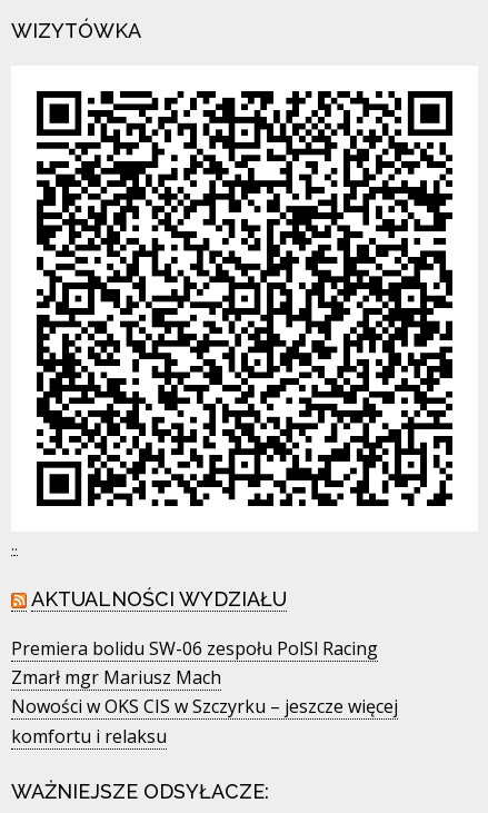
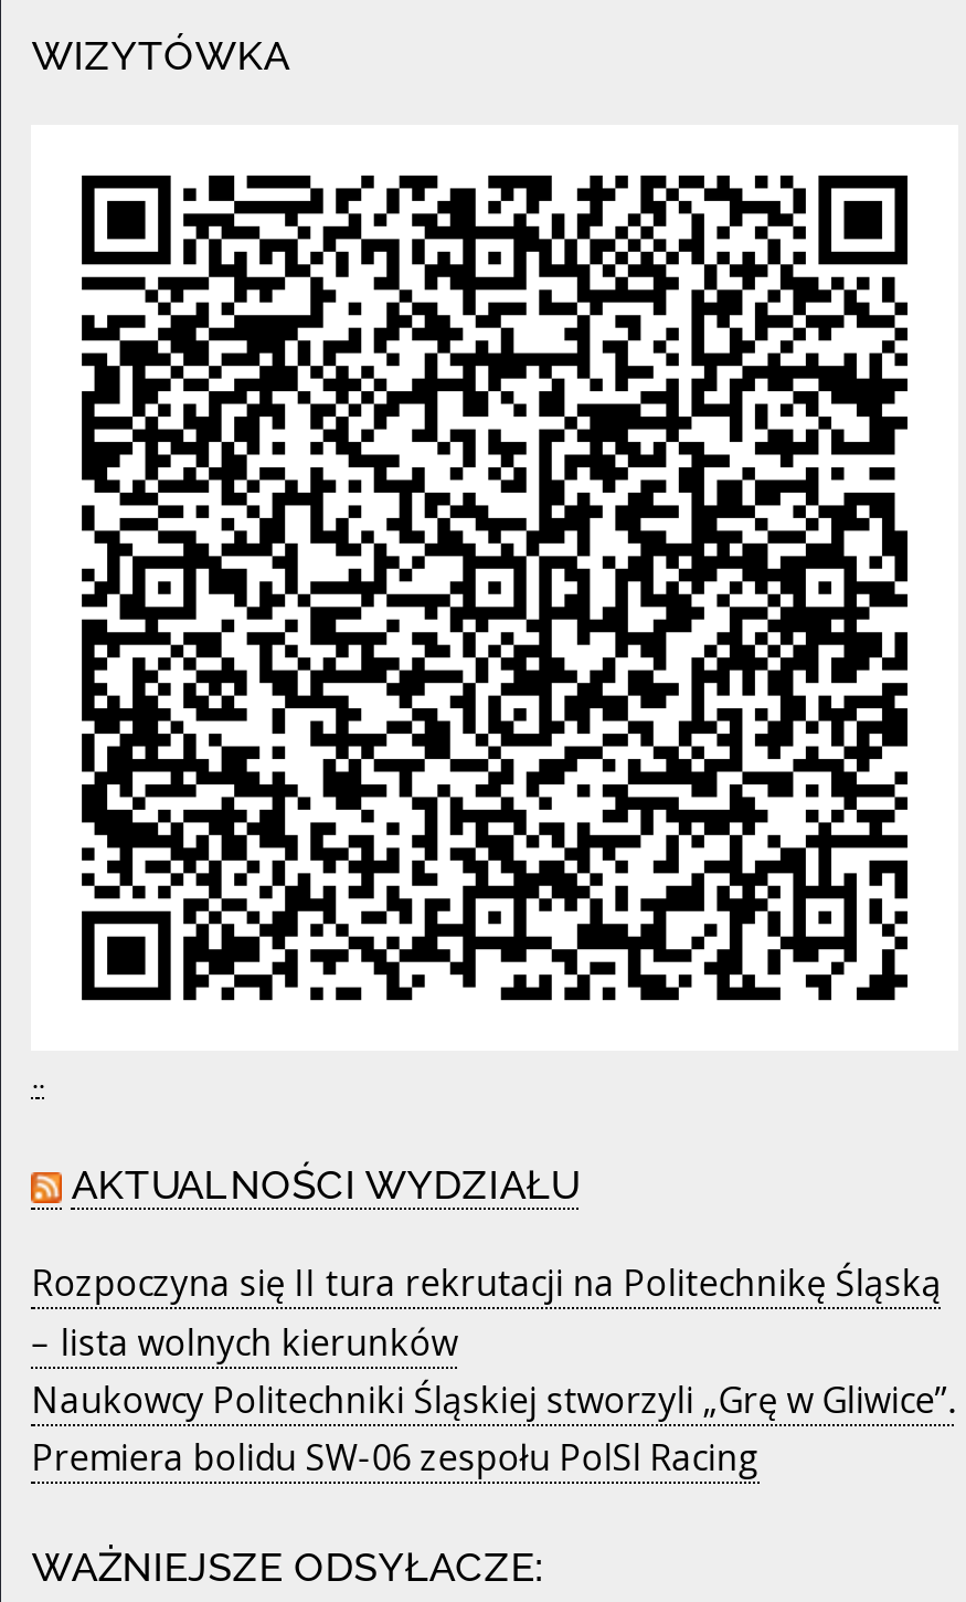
+ Rozpoczyna się II tura rekrutacji na Politechnikę Śląską
+ – lista wolnych kierunków
+ Naukowcy Politechniki Śląskiej stworzyli „Grę w Gliwice”.

moved down: Premiera bolidu SW-06 zespołu PolSl Racing

- Zmarł mgr Mariusz Mach
- Nowości w OKS CIS w Szczyrku – jeszcze więcej
- komfortu i relaksu
